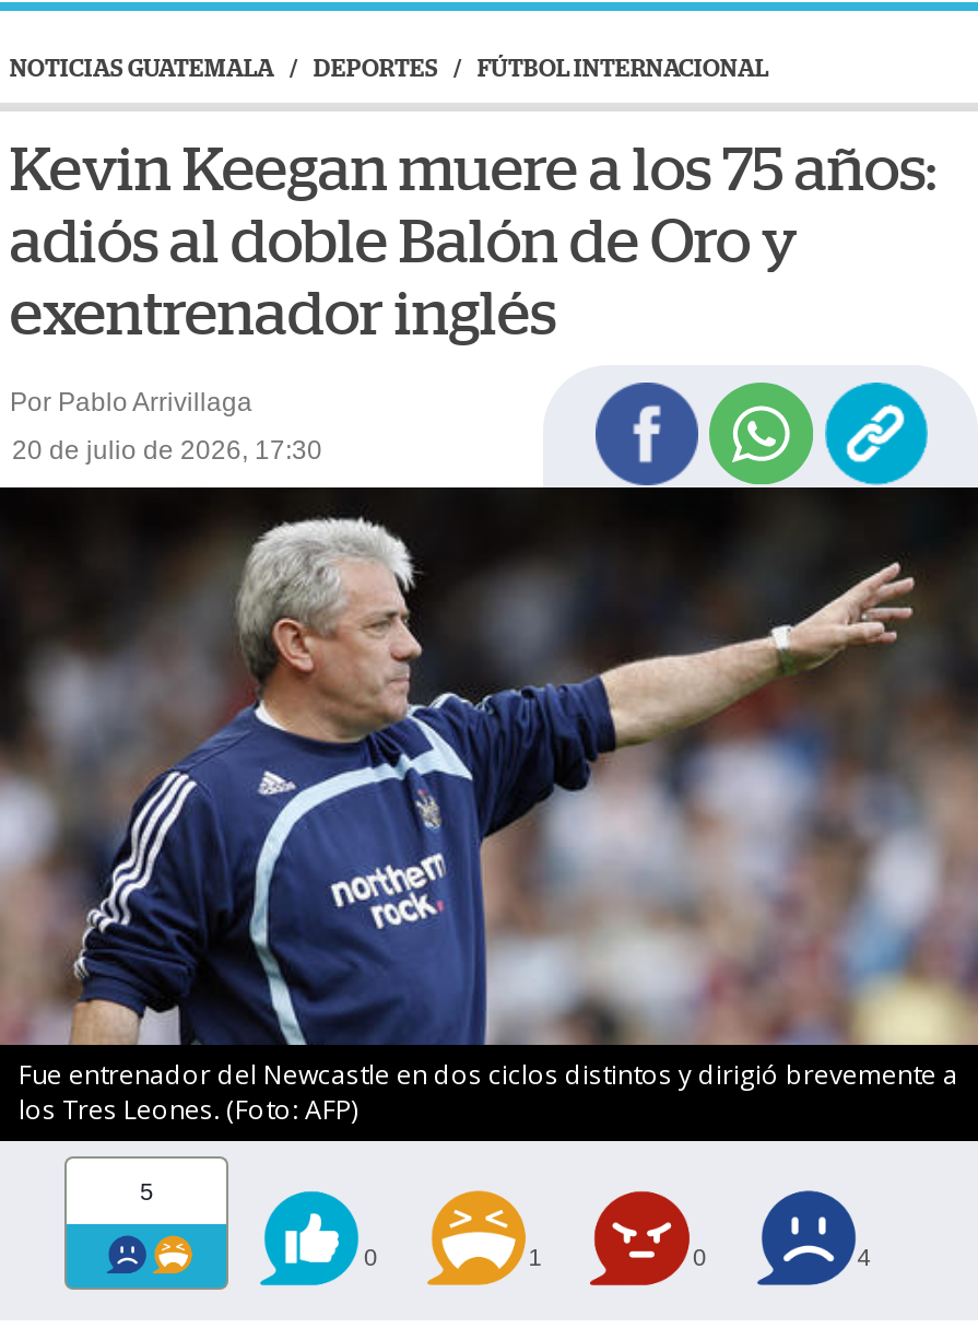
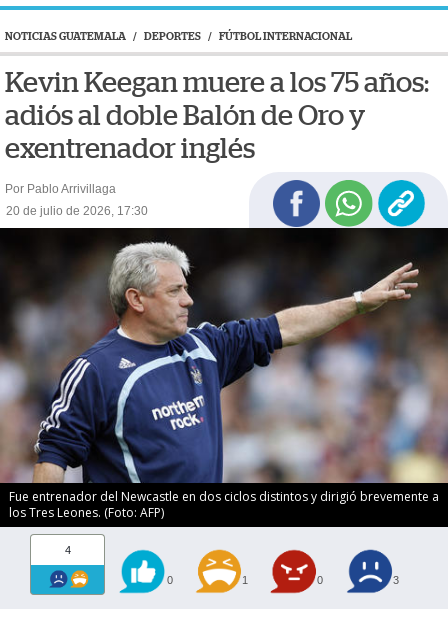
- 5
+ 4

- 4
+ 3
